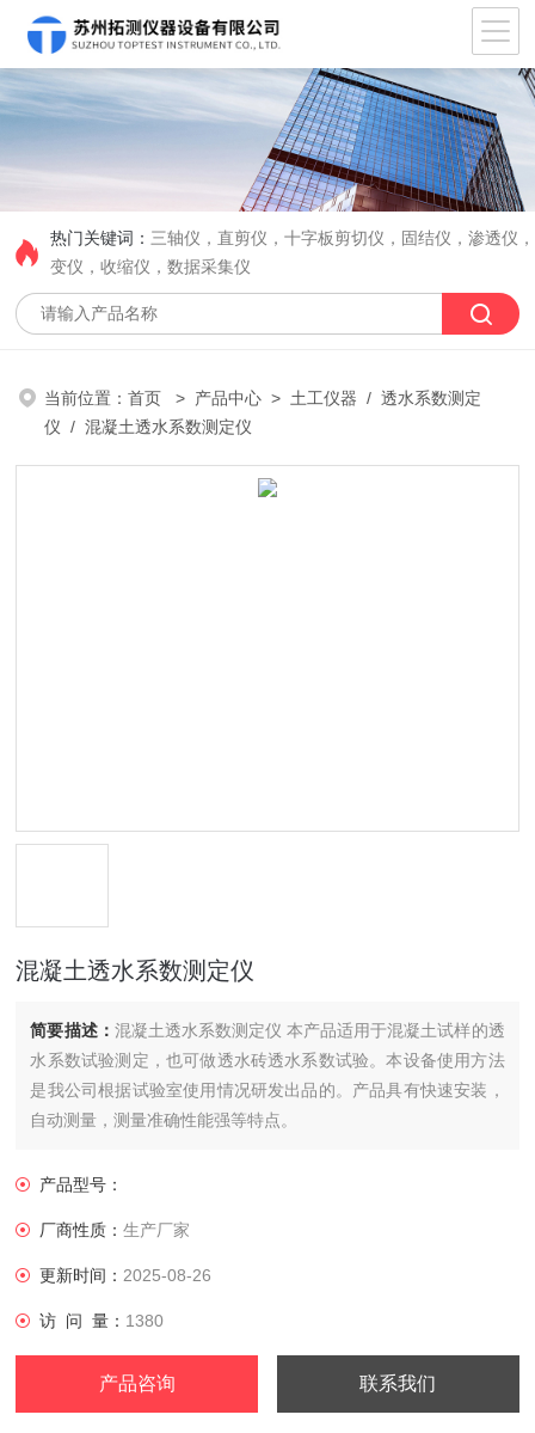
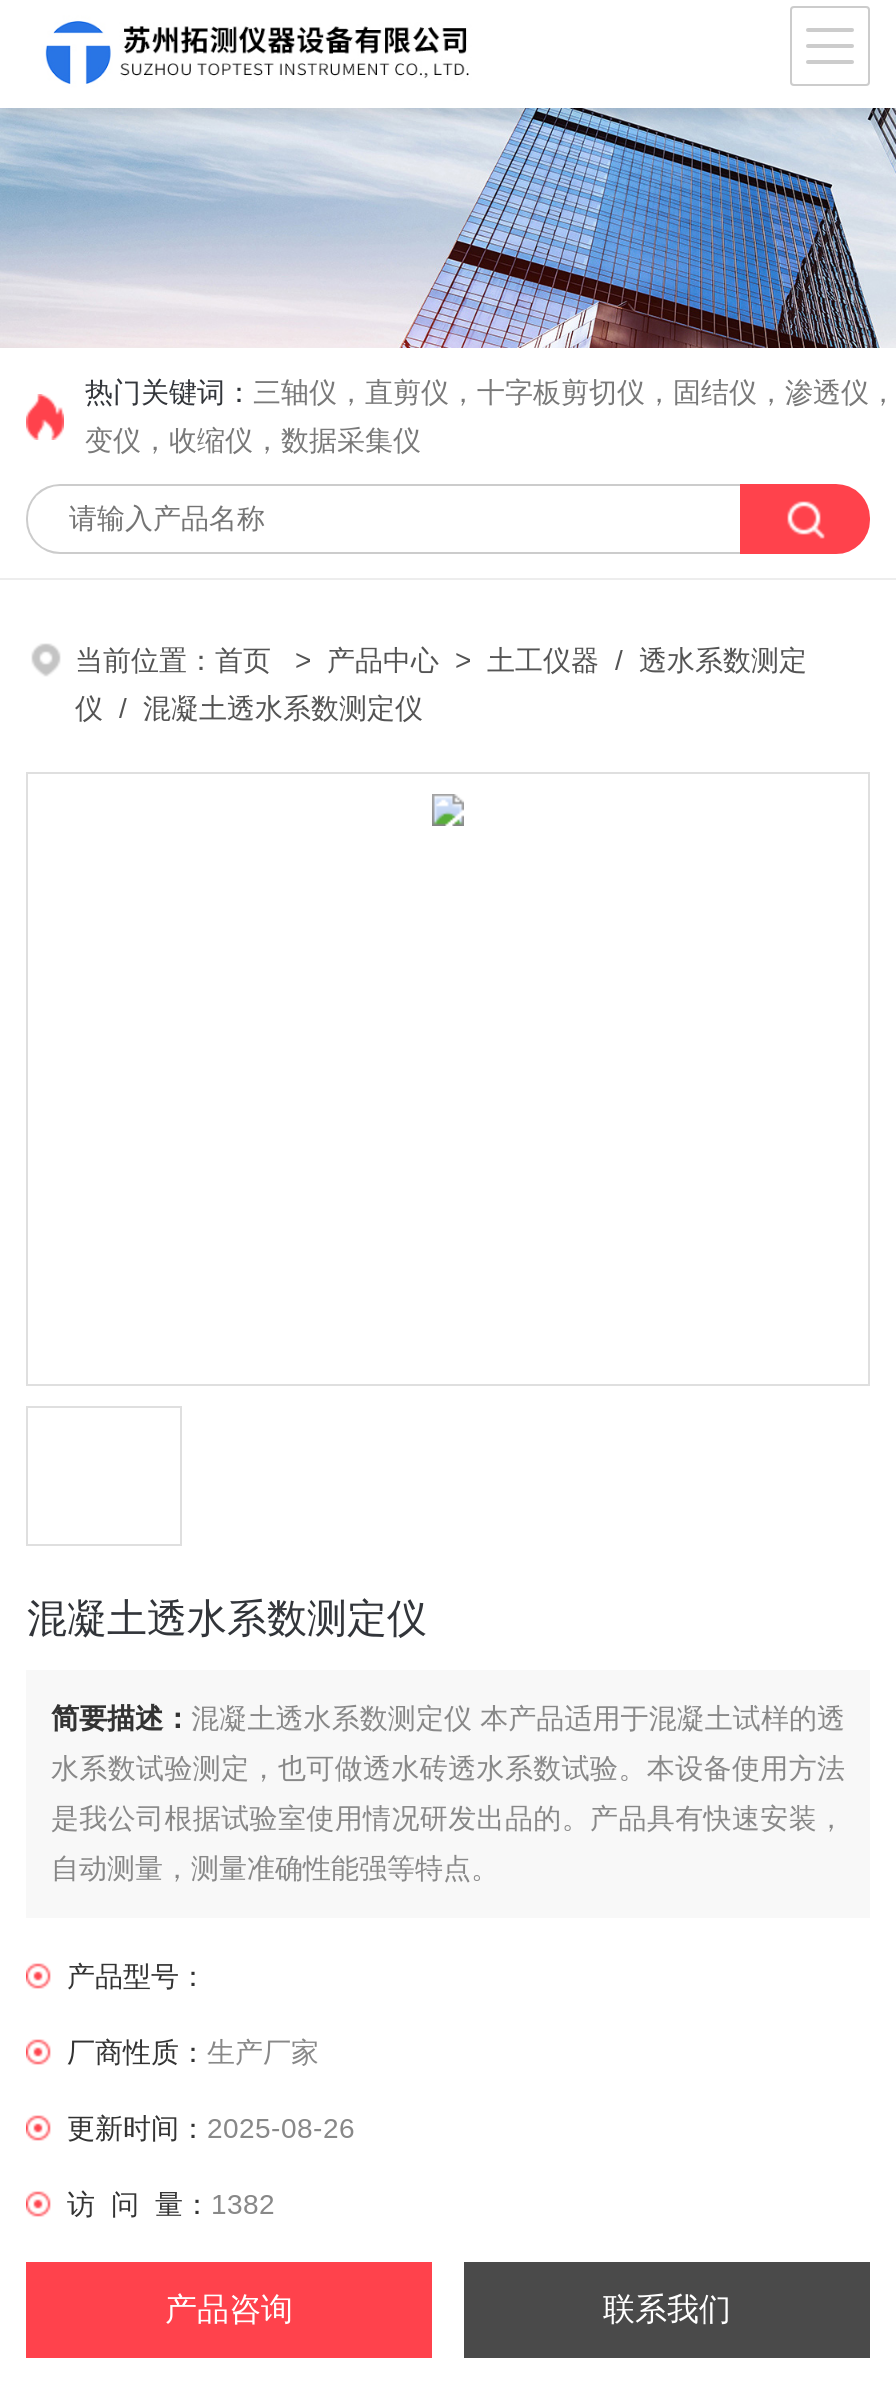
- 访 问 量：1380
+ 访 问 量：1382
